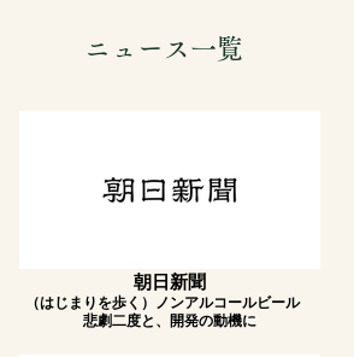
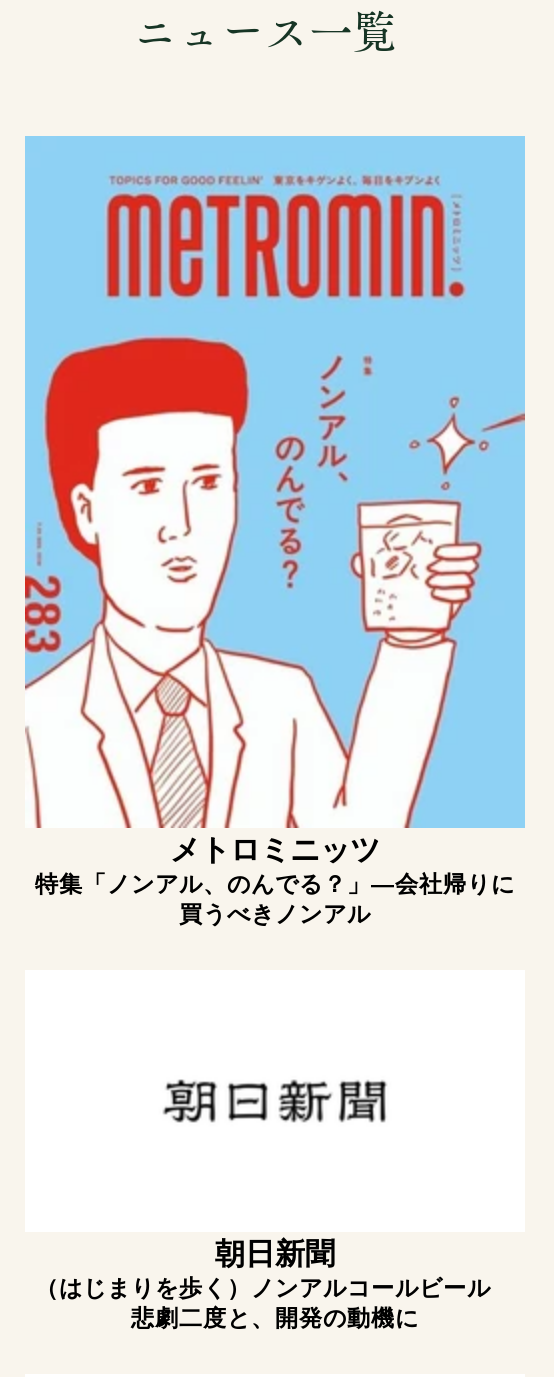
+ [image]
+ メトロミニッツ
+ 特集「ノンアル、のんでる？」—会社帰りに
+ 買うべきノンアル
